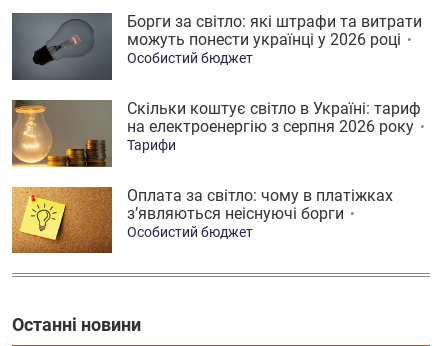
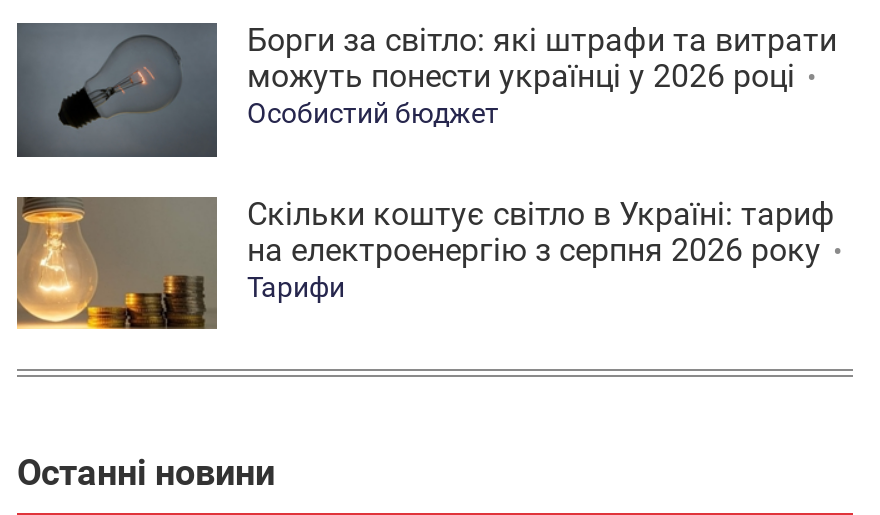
- [image]
- Оплата за світло: чому в платіжках
- з’являються неіснуючі борги
- Особистий бюджет
